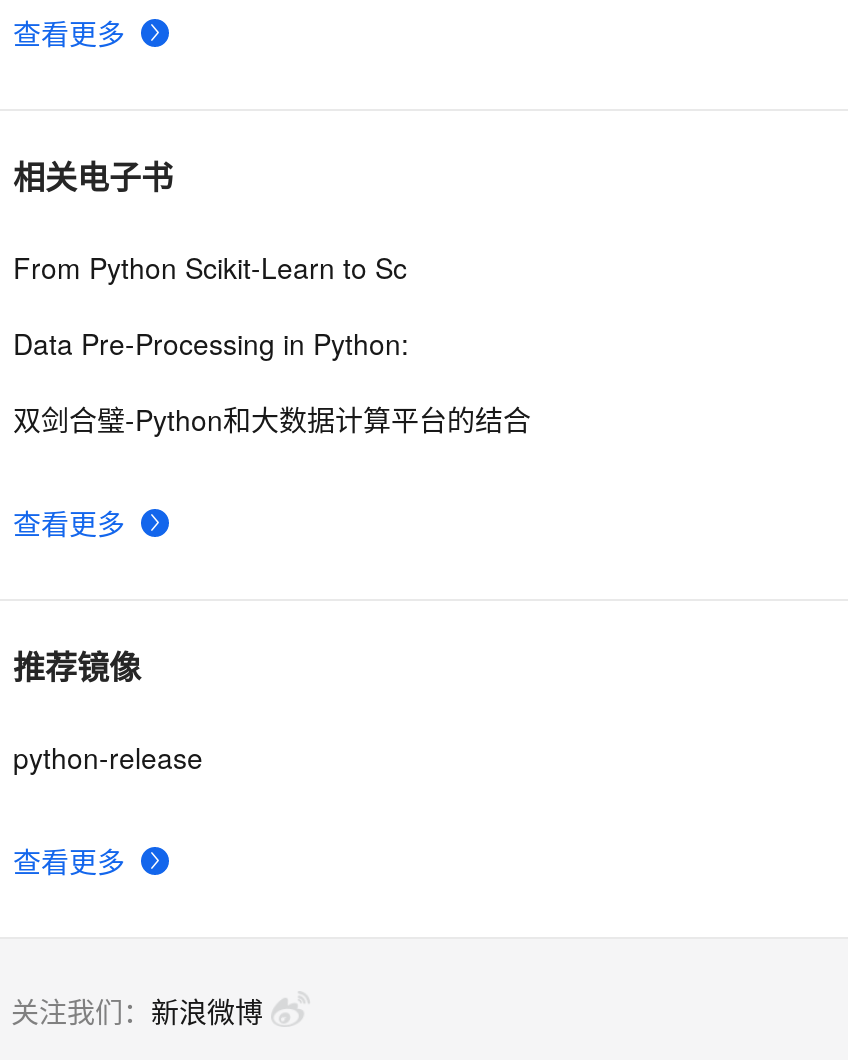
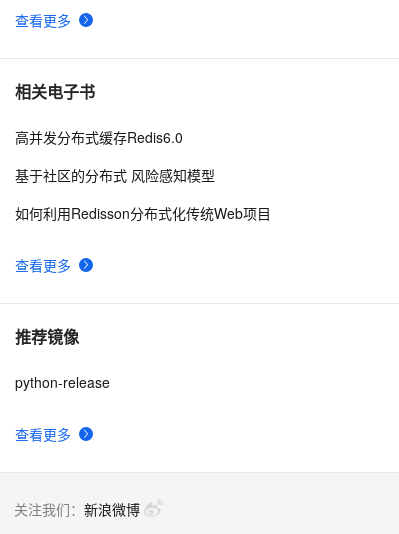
- From Python Scikit-Learn to Sc
+ 高并发分布式缓存Redis6.0

- Data Pre-Processing in Python:
+ 基于社区的分布式 风险感知模型

- 双剑合璧-Python和大数据计算平台的结合
+ 如何利用Redisson分布式化传统Web项目
